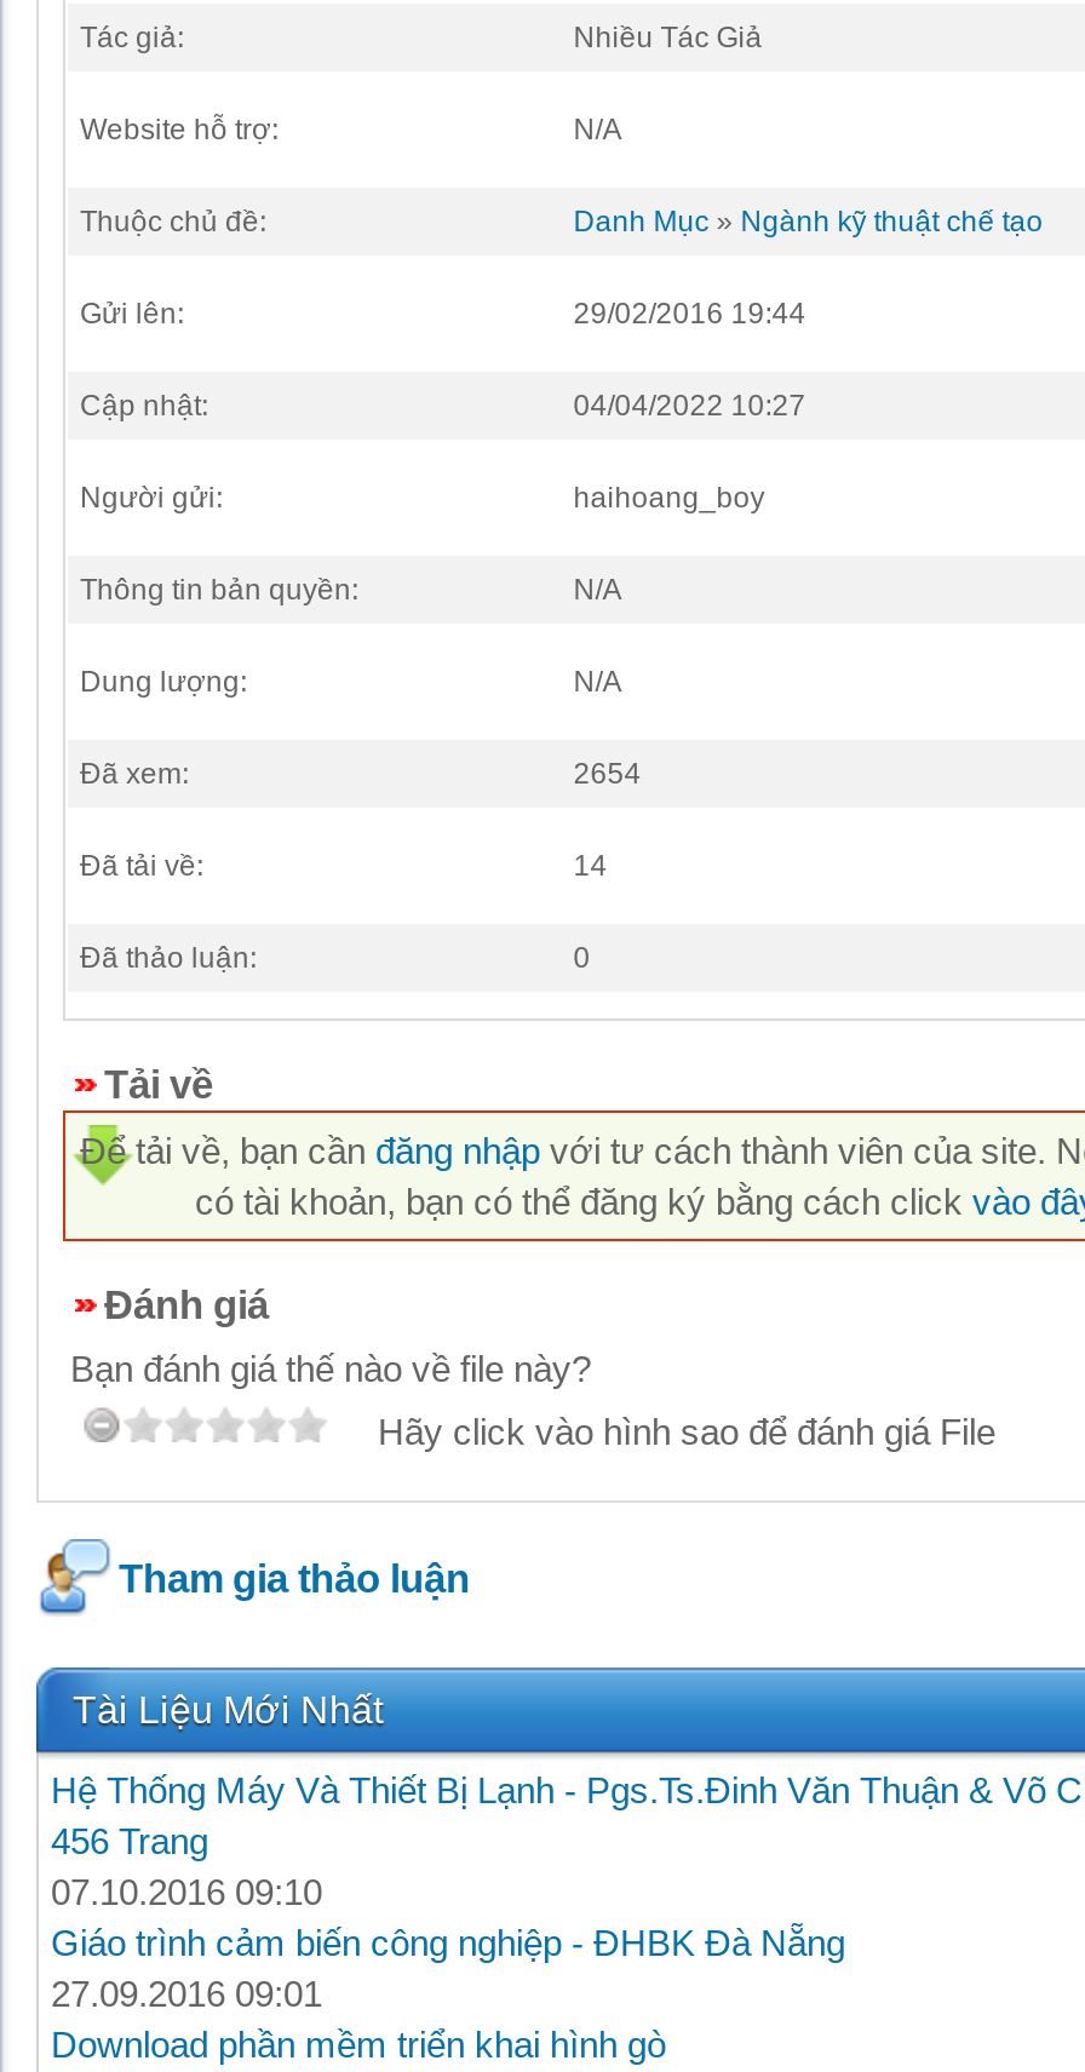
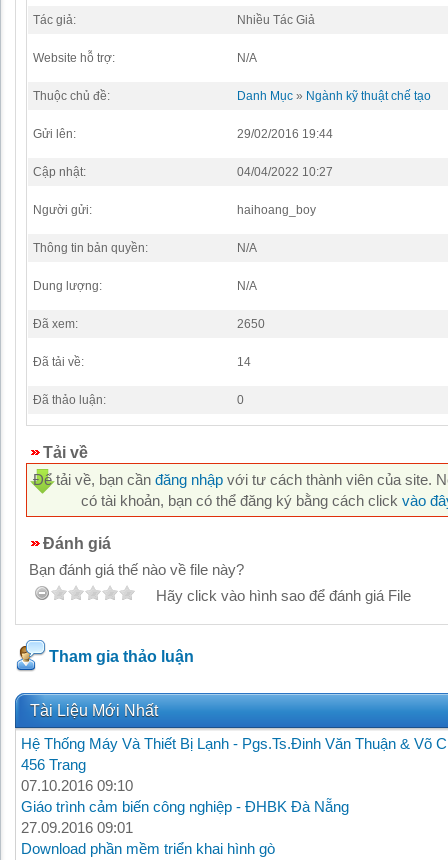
- 2654
+ 2650
